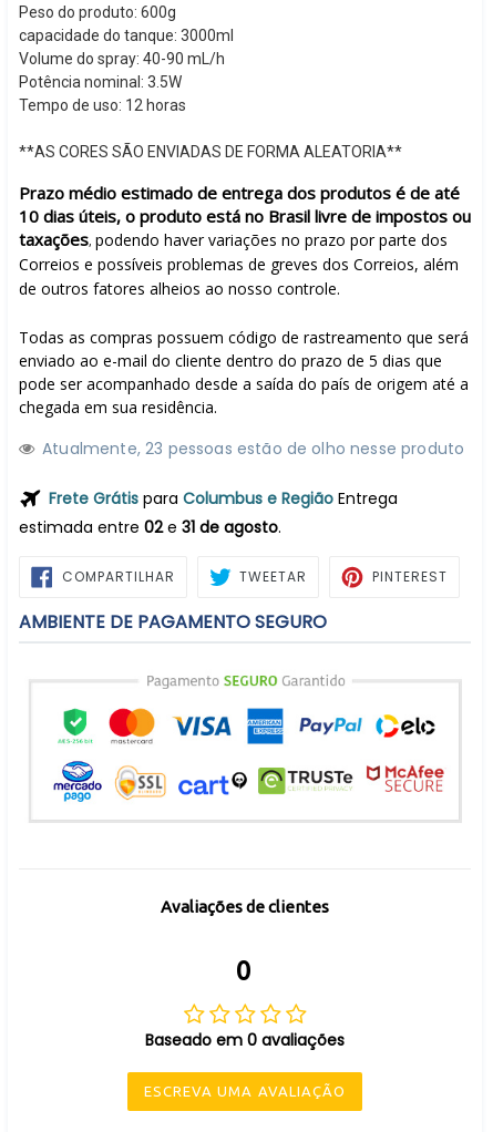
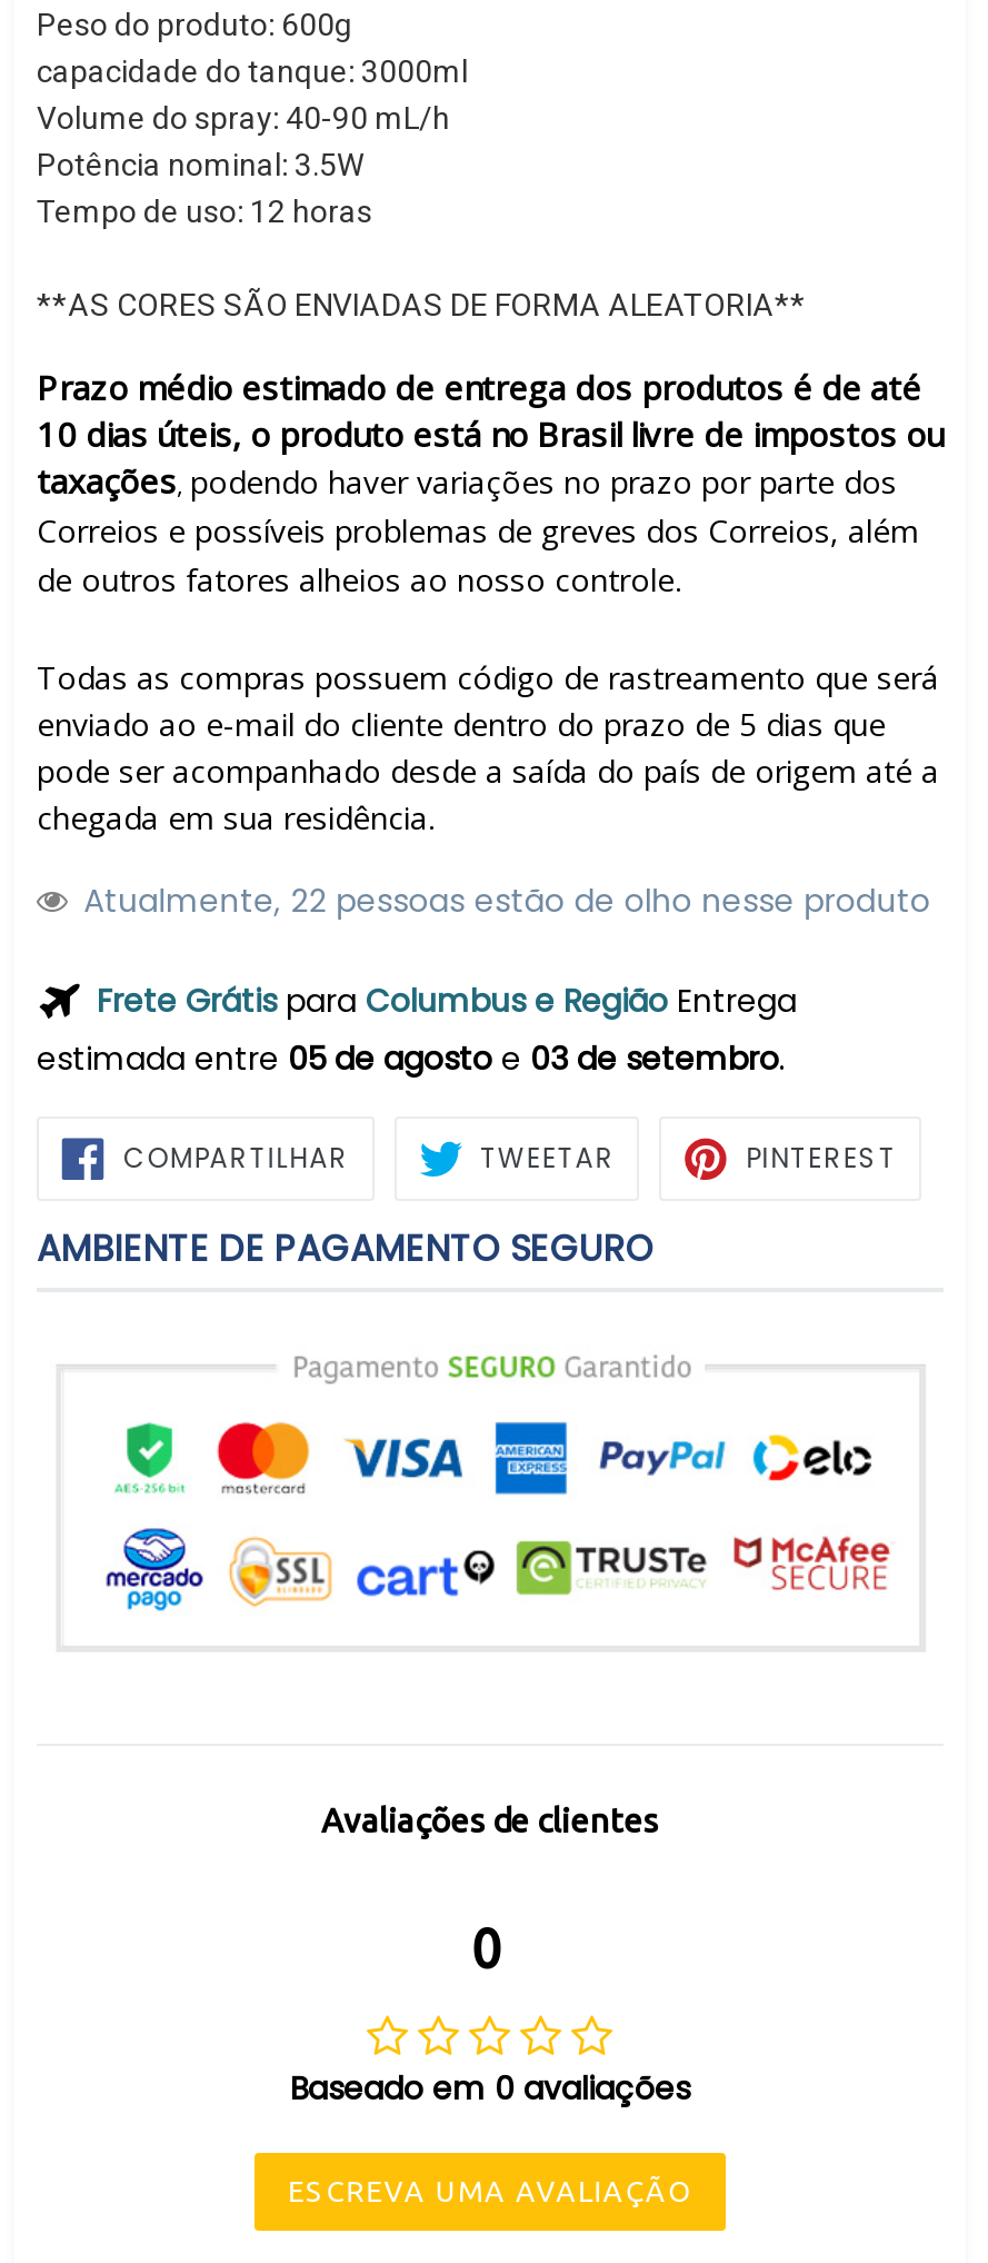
- Atualmente, 23 pessoas estão de olho nesse produto
+ Atualmente, 22 pessoas estão de olho nesse produto

- estimada entre 02 e 31 de agosto.
+ estimada entre 05 de agosto e 03 de setembro.
